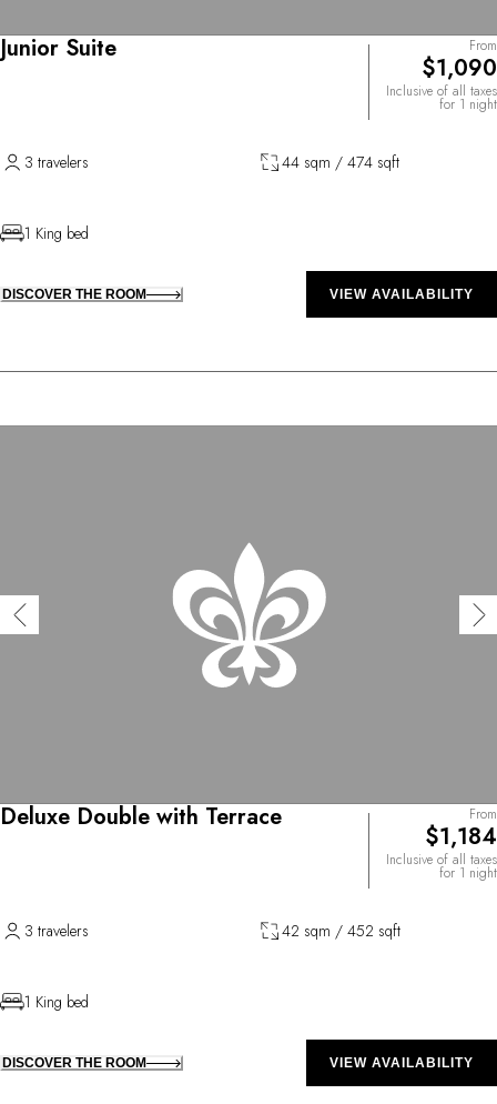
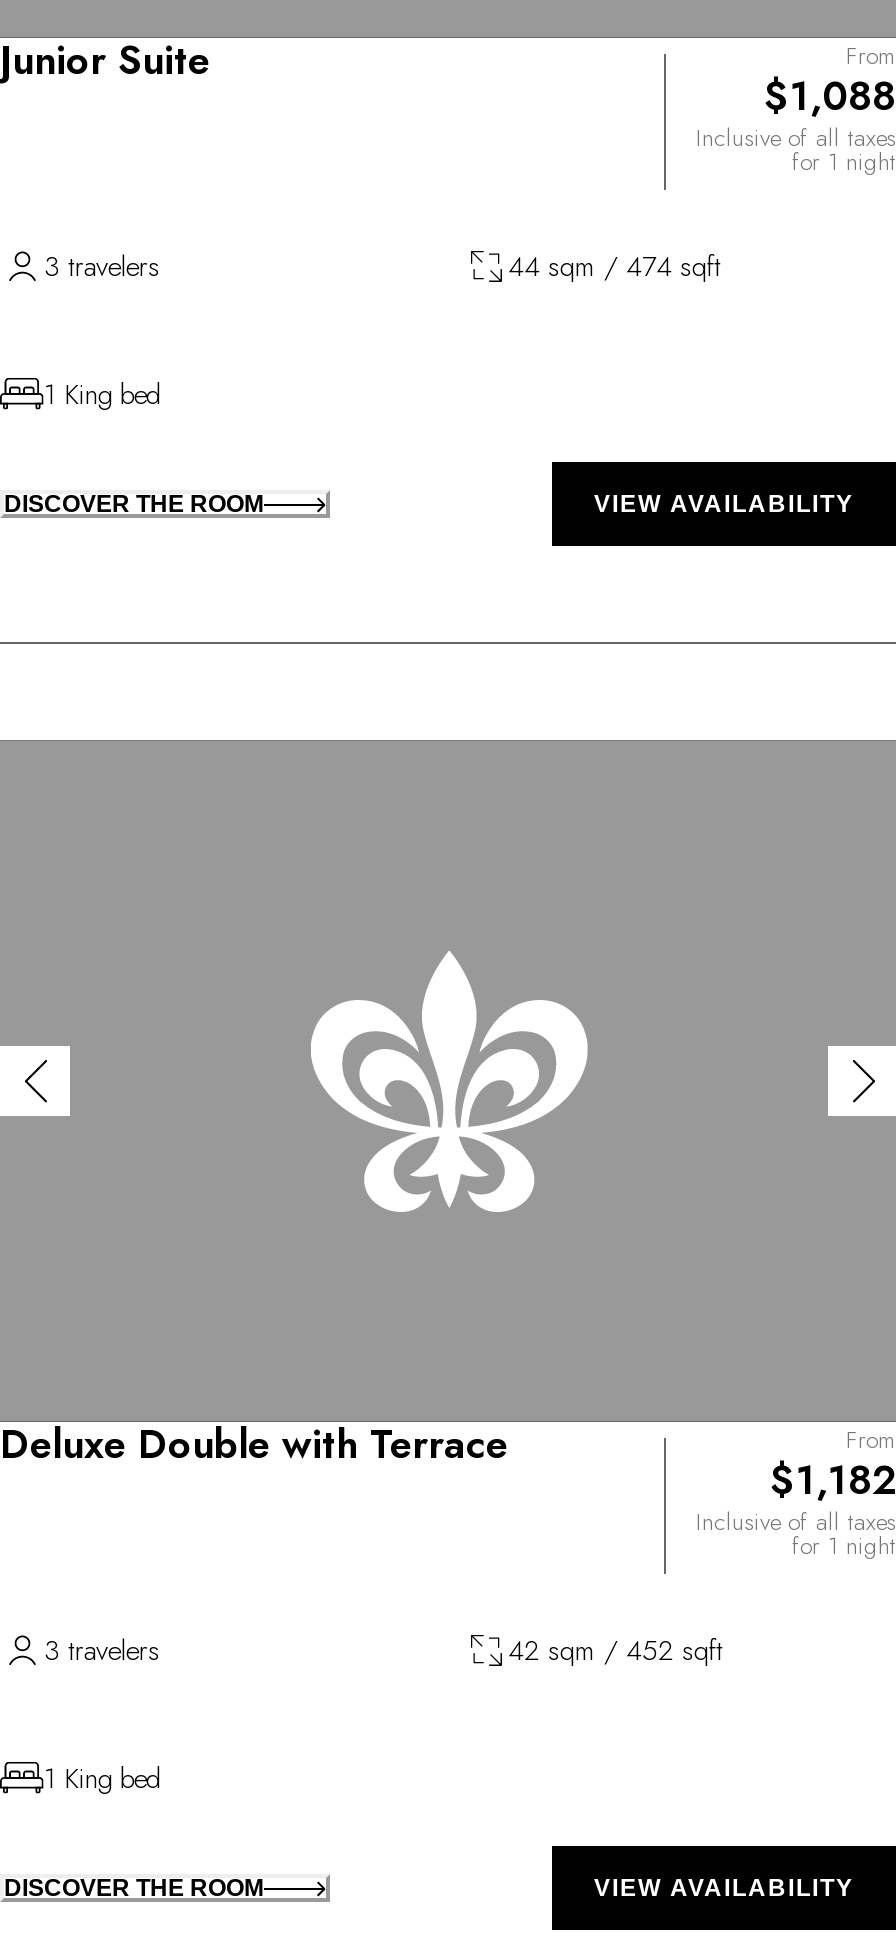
- $1,090
+ $1,088

- $1,184
+ $1,182
